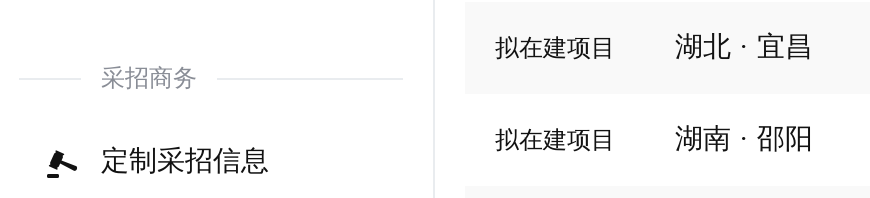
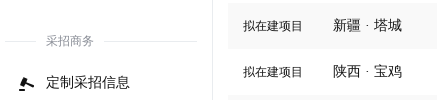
- 湖北 · 宜昌
+ 新疆 · 塔城

- 湖南 · 邵阳
+ 陕西 · 宝鸡
